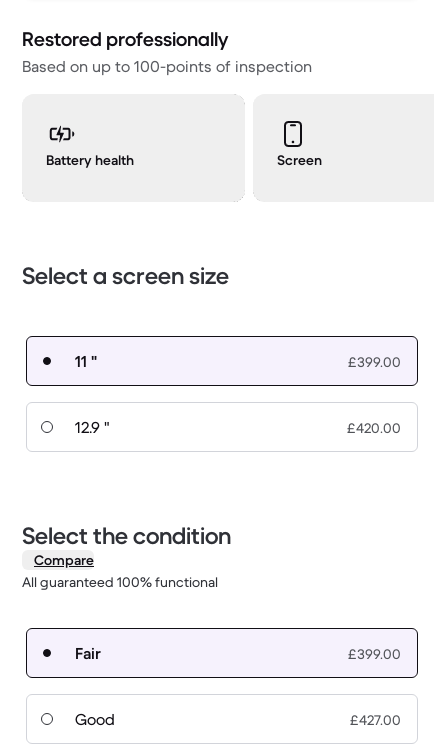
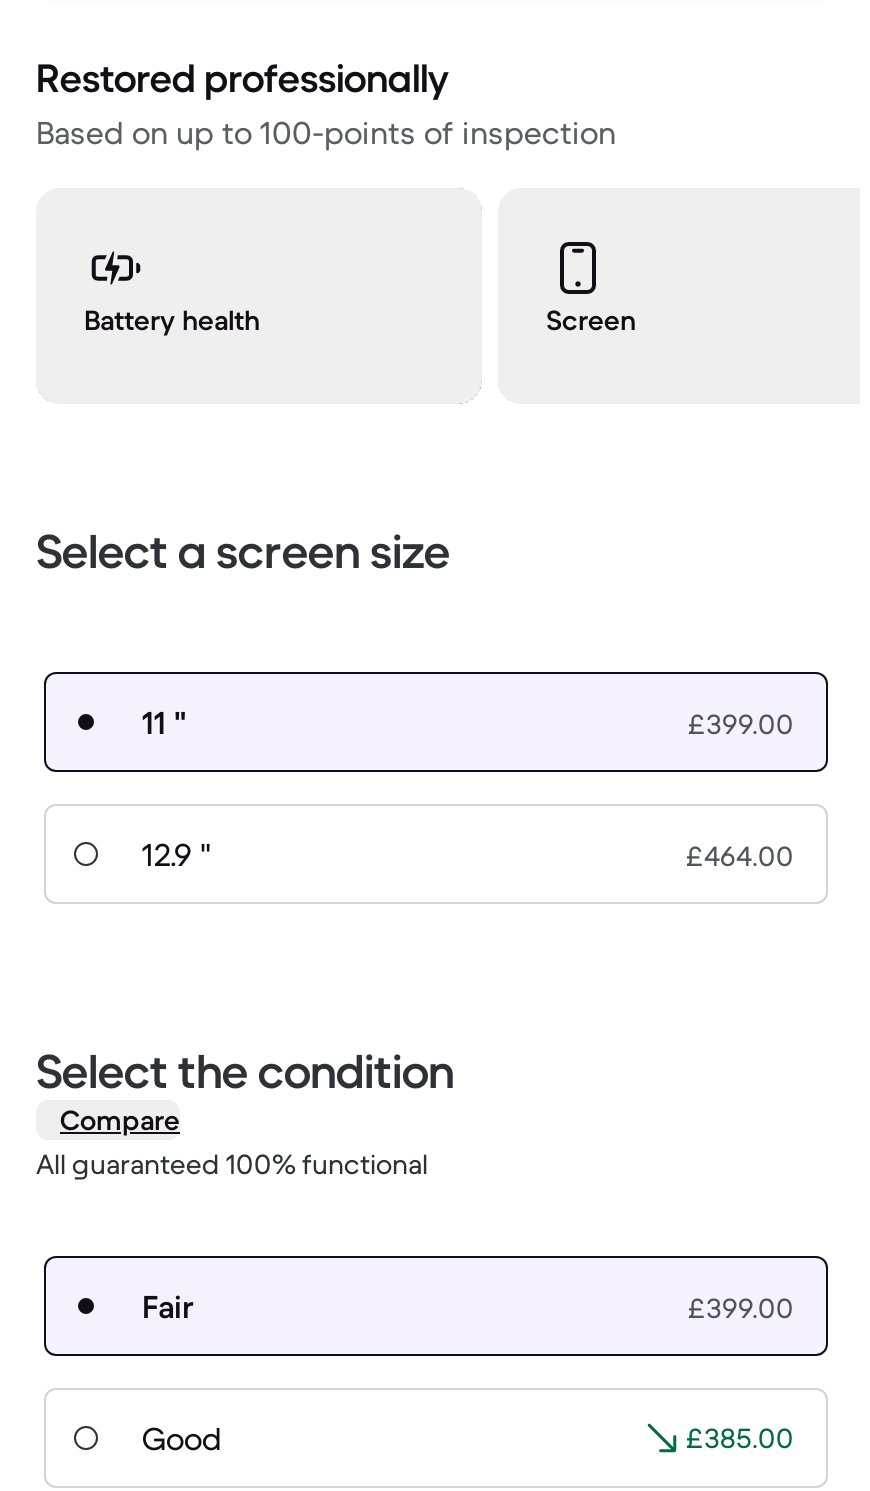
- £420.00
+ £464.00

- £427.00
+ £385.00
